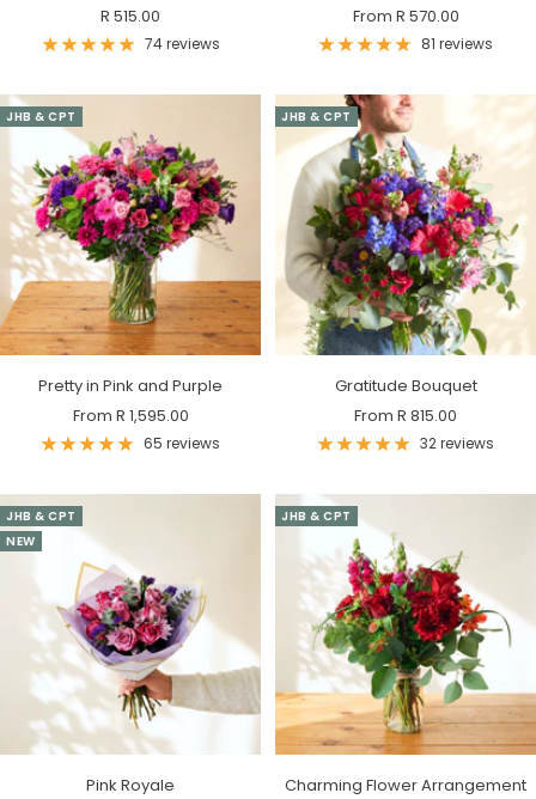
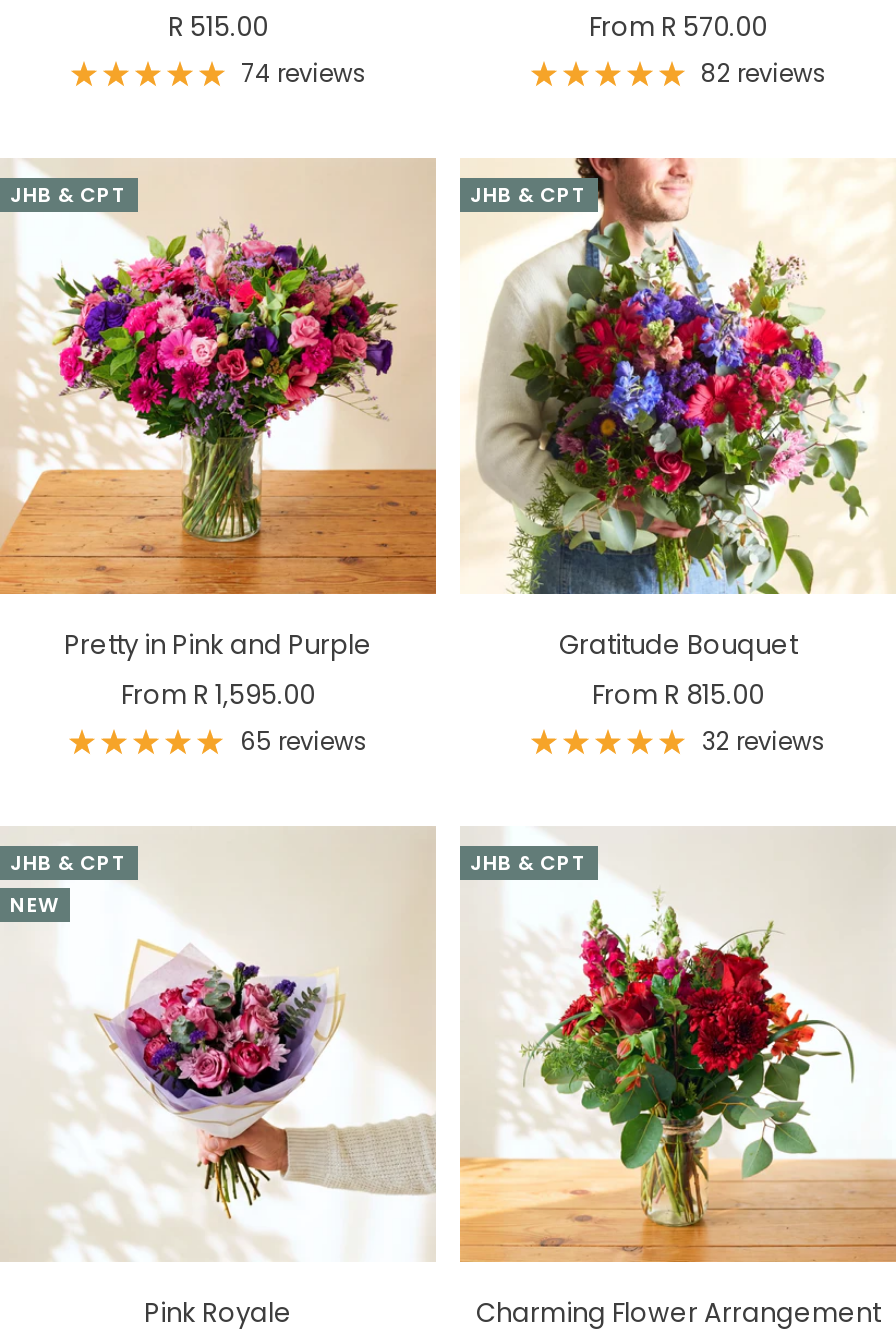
- 81 reviews
+ 82 reviews
